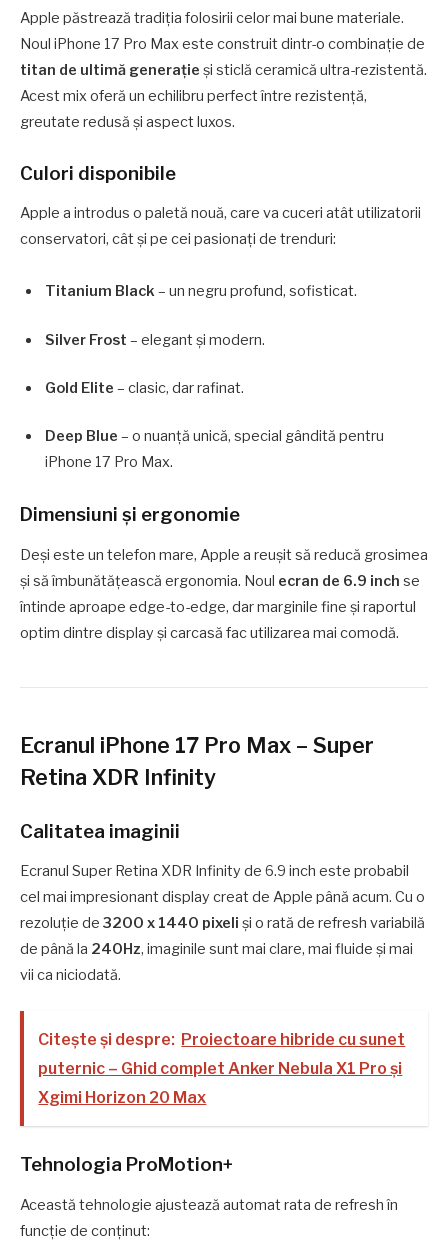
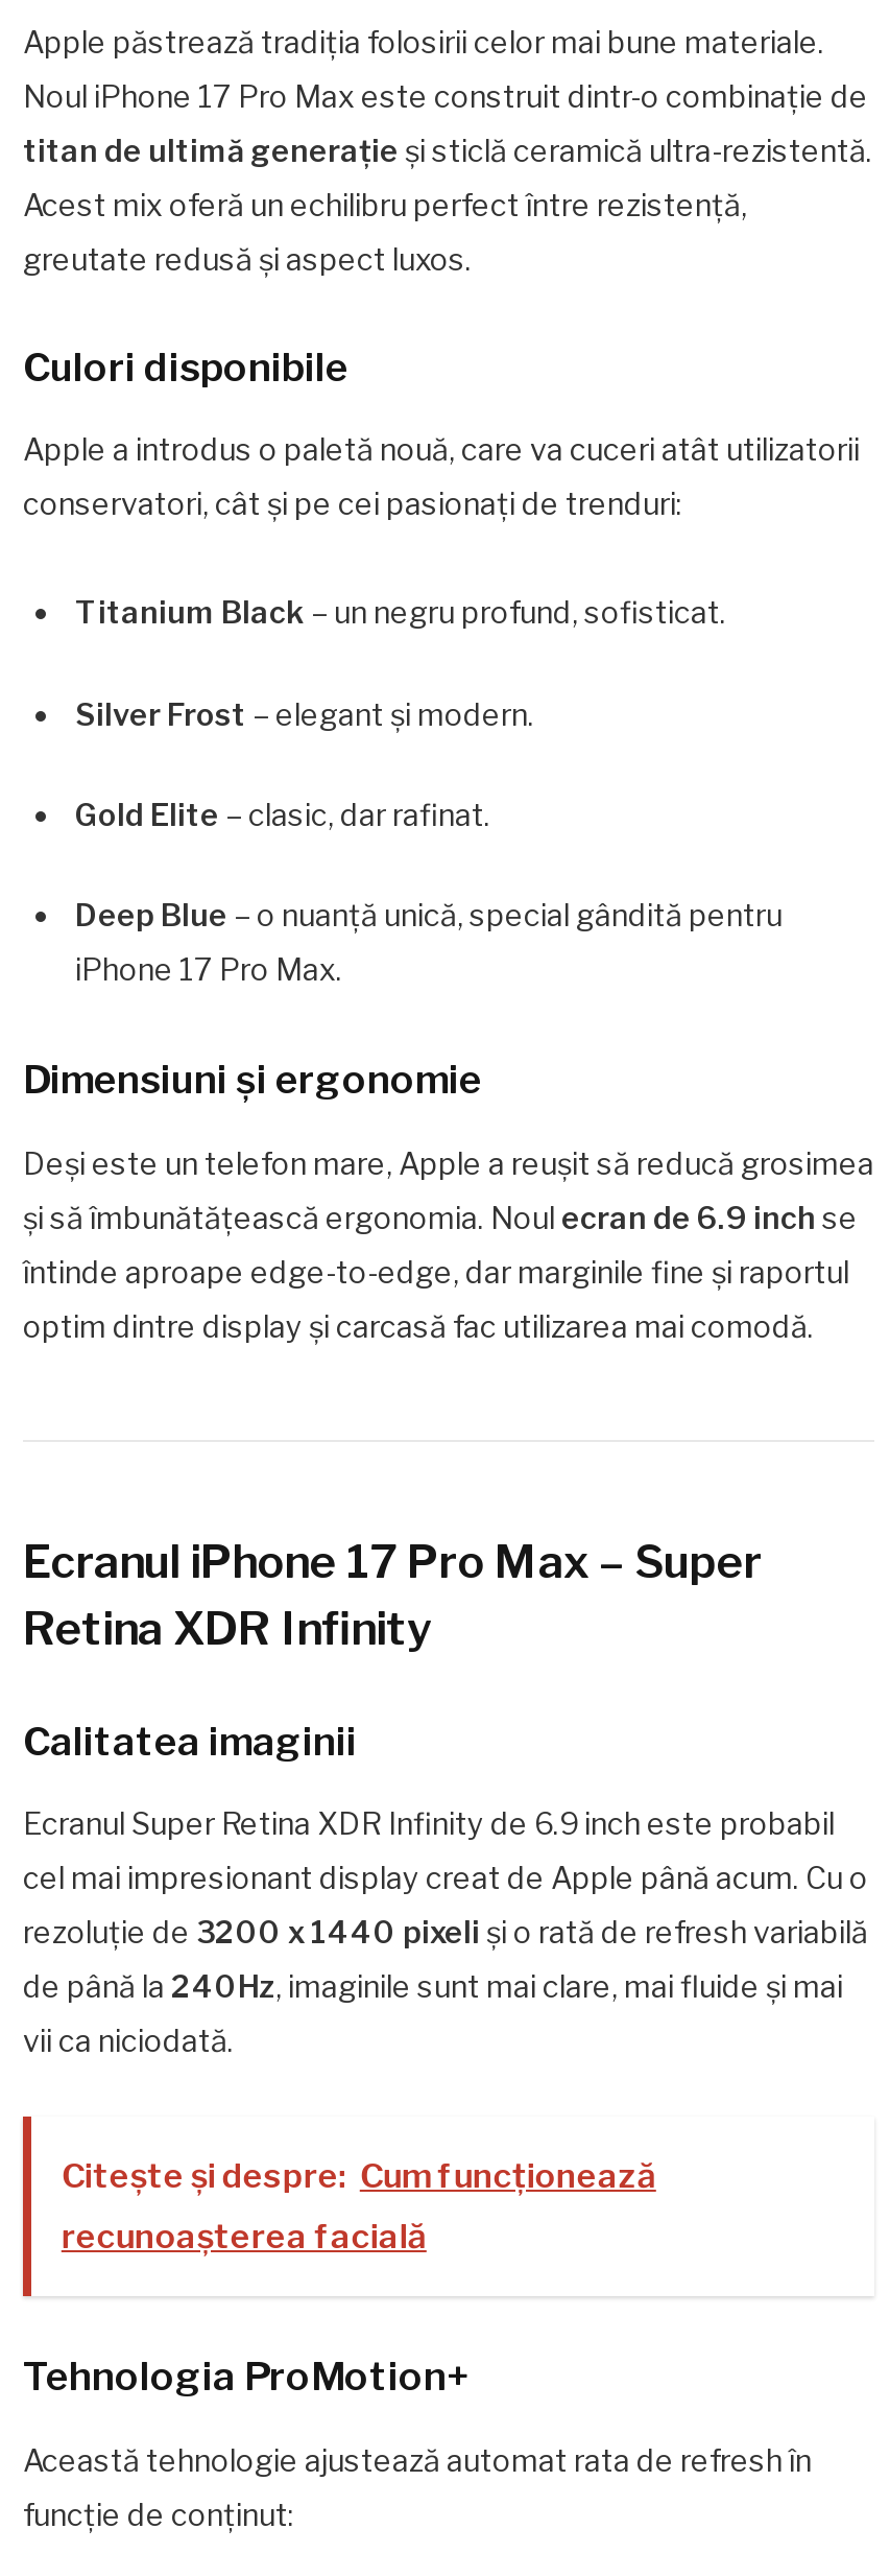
- Citește și despre: Proiectoare hibride cu sunet
- puternic – Ghid complet Anker Nebula X1 Pro și
- Xgimi Horizon 20 Max
+ Citește și despre: Cum funcționează
+ recunoașterea facială
